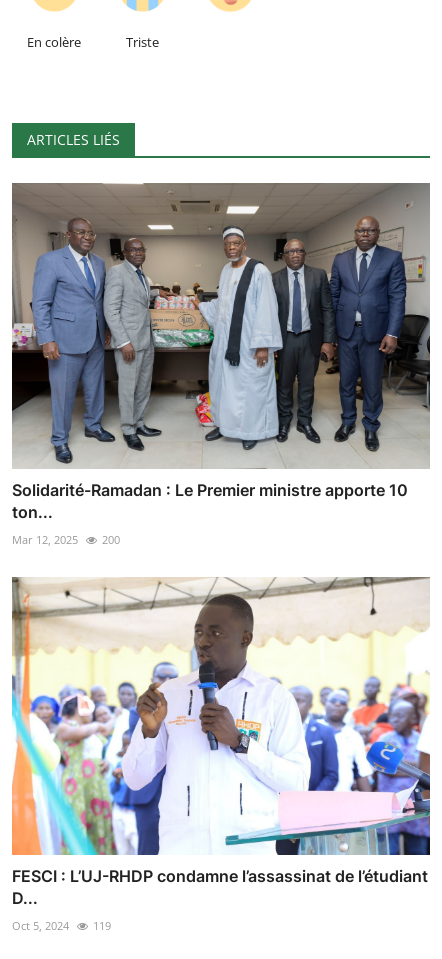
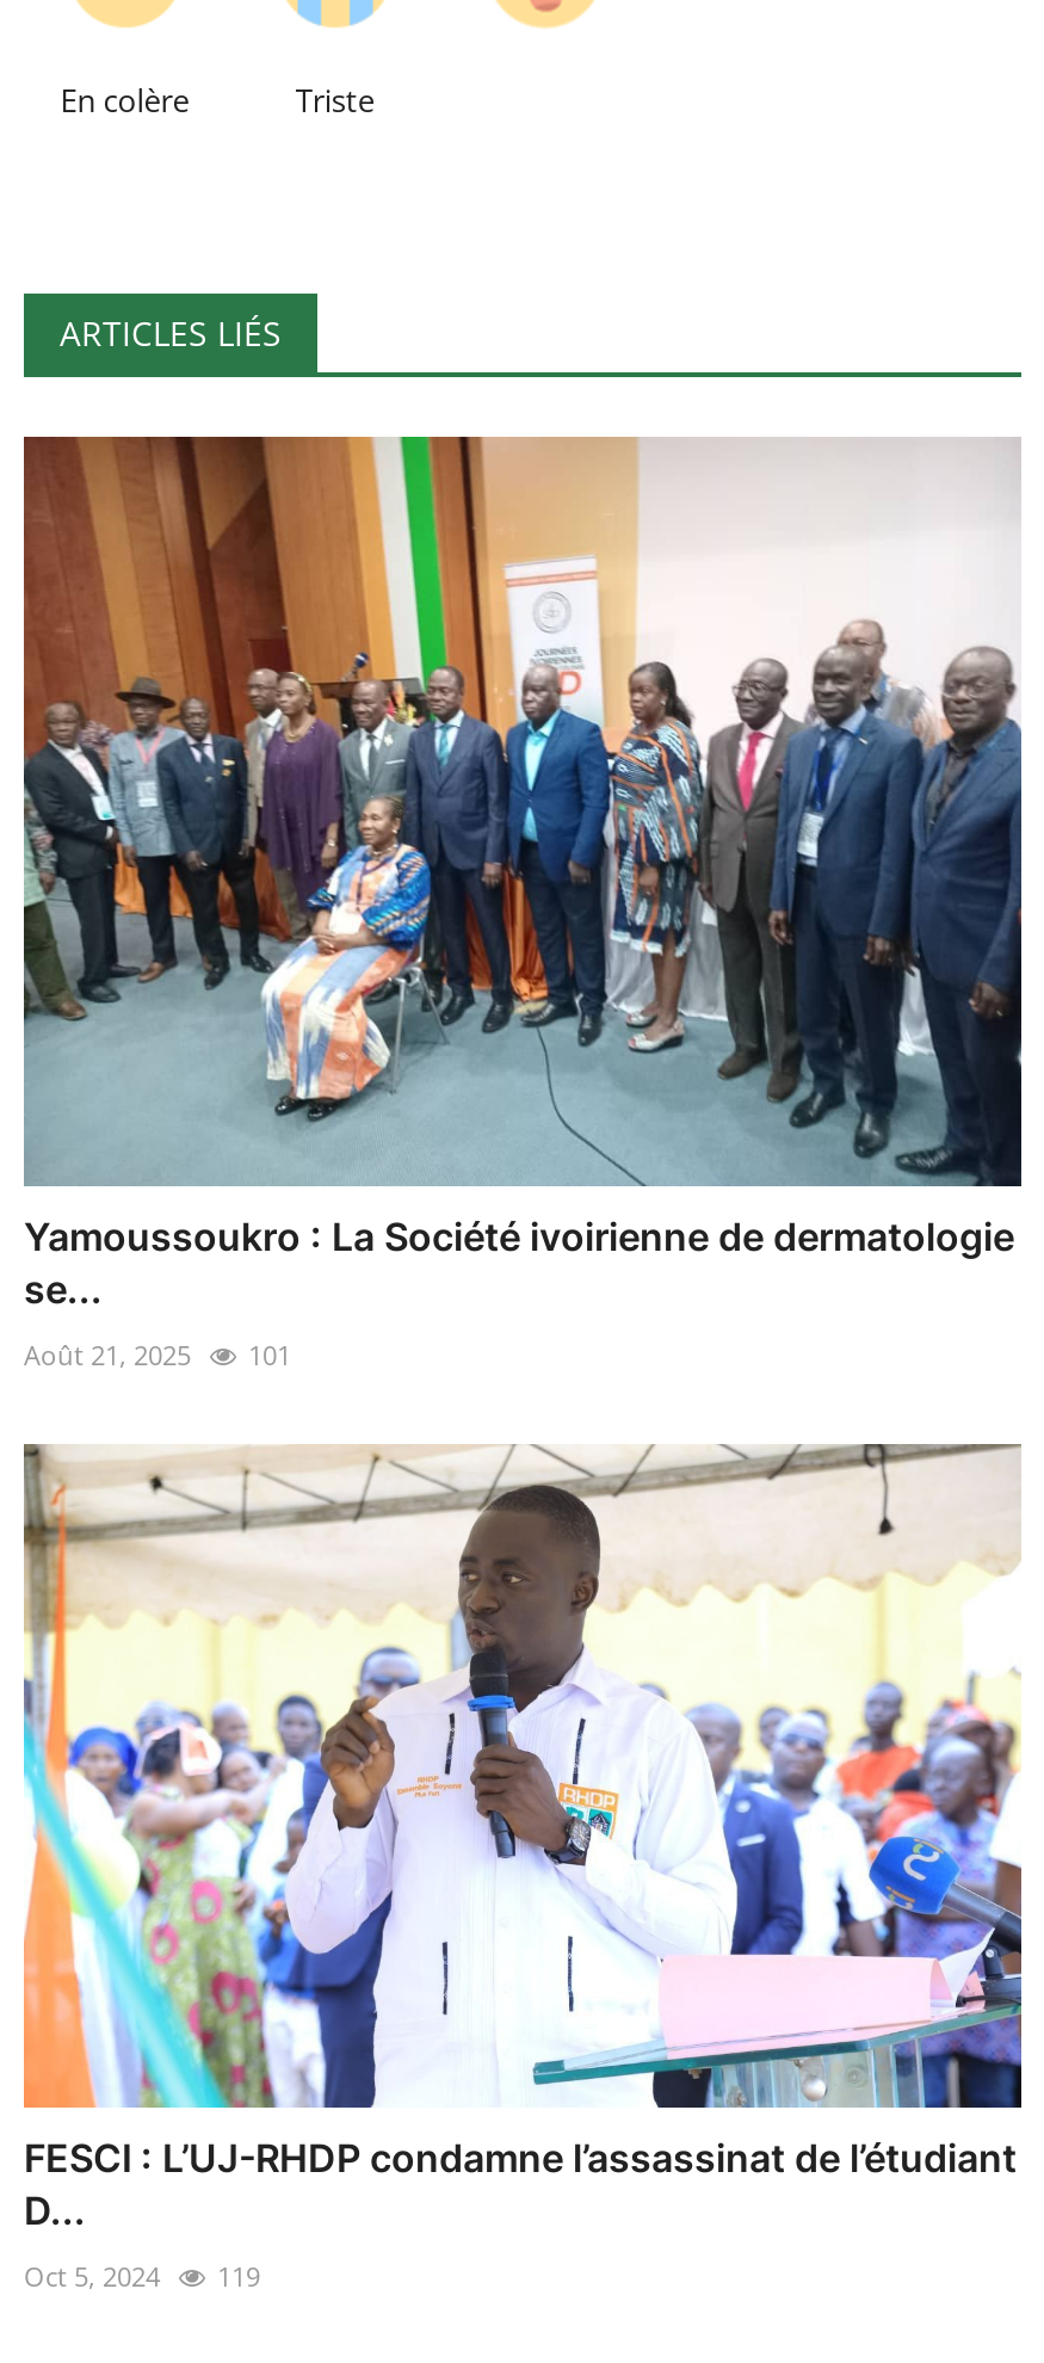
- [image]
- Solidarité-Ramadan : Le Premier ministre apporte 10
- ton...
+ [image]
+ Yamoussoukro : La Société ivoirienne de dermatologie
+ se...

- Mar 12, 2025
- 200
+ Août 21, 2025
+ 101
